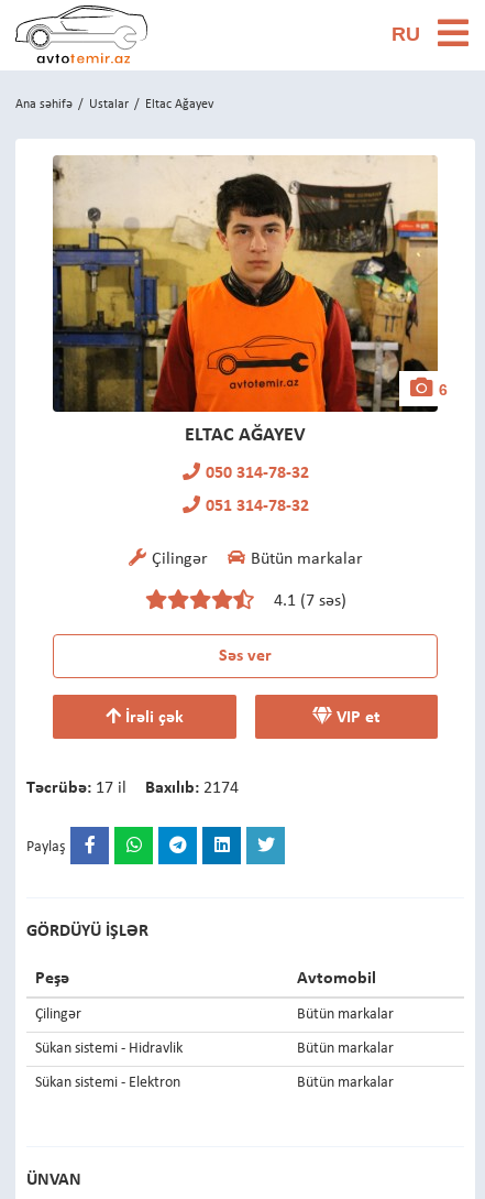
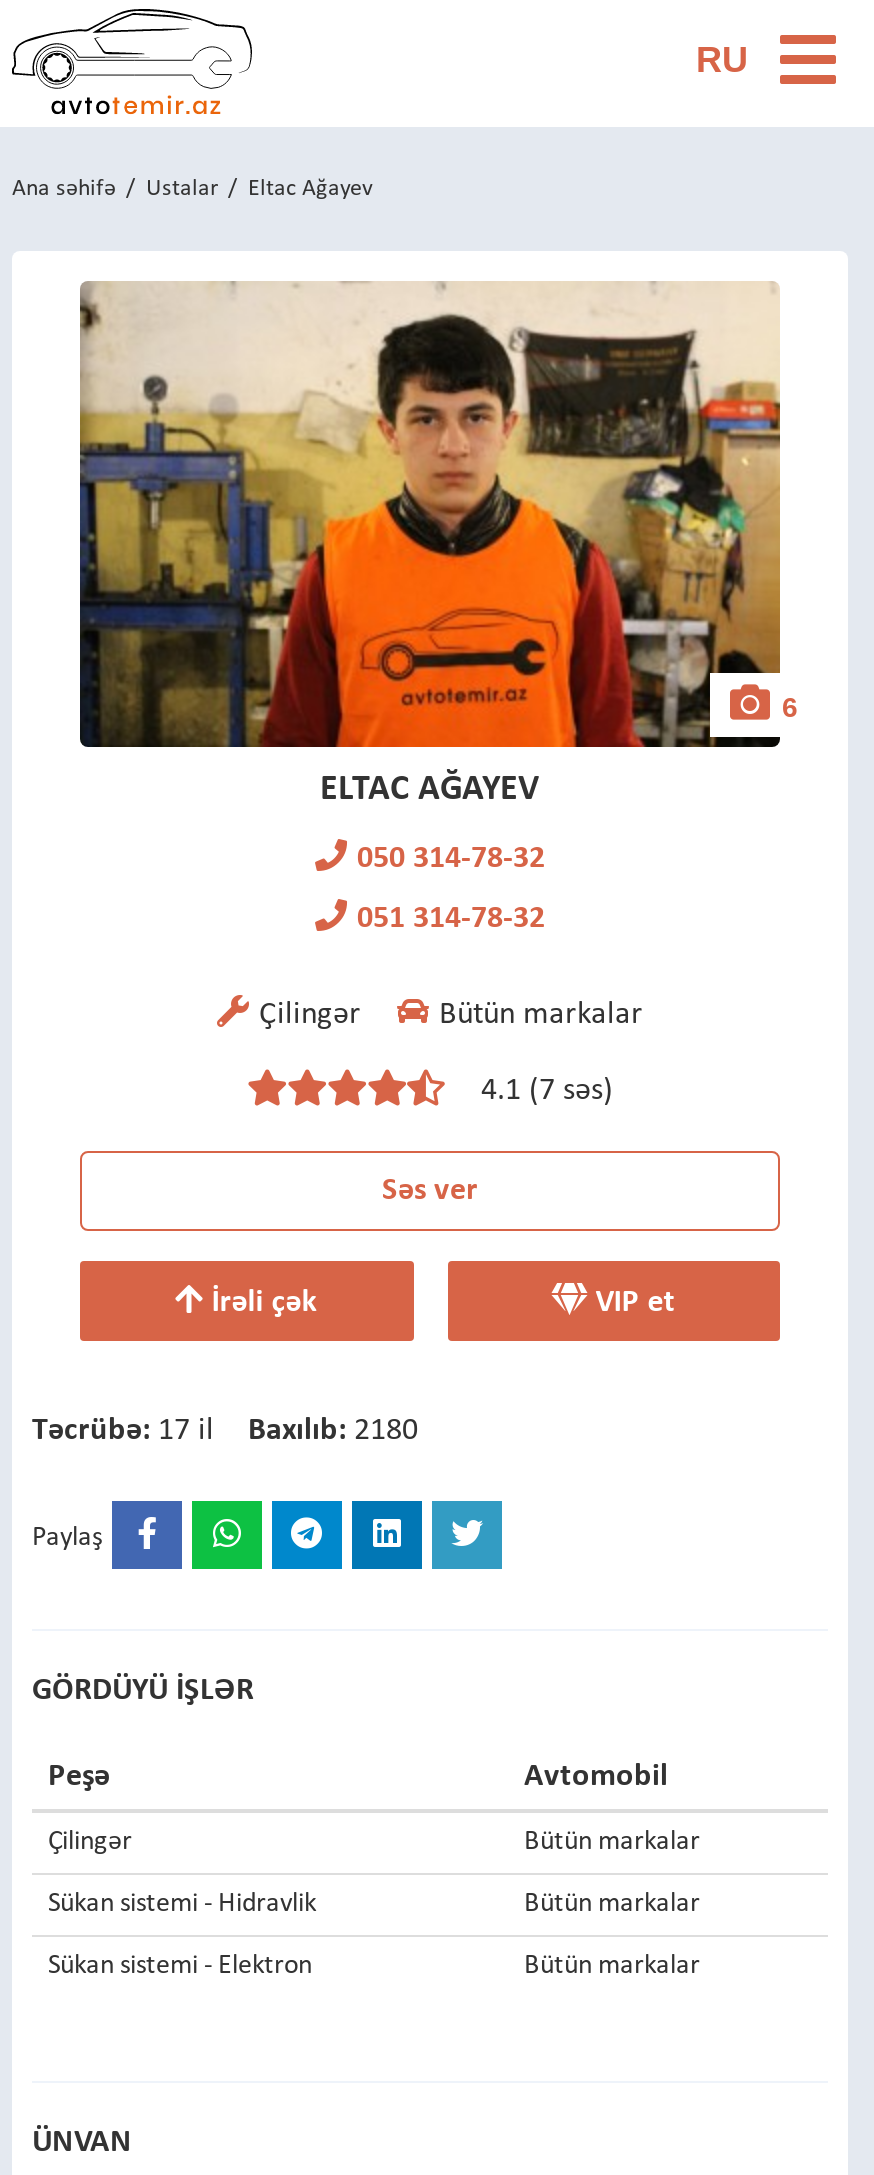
- Təcrübə: 17 il Baxılıb: 2174
+ Təcrübə: 17 il Baxılıb: 2180
